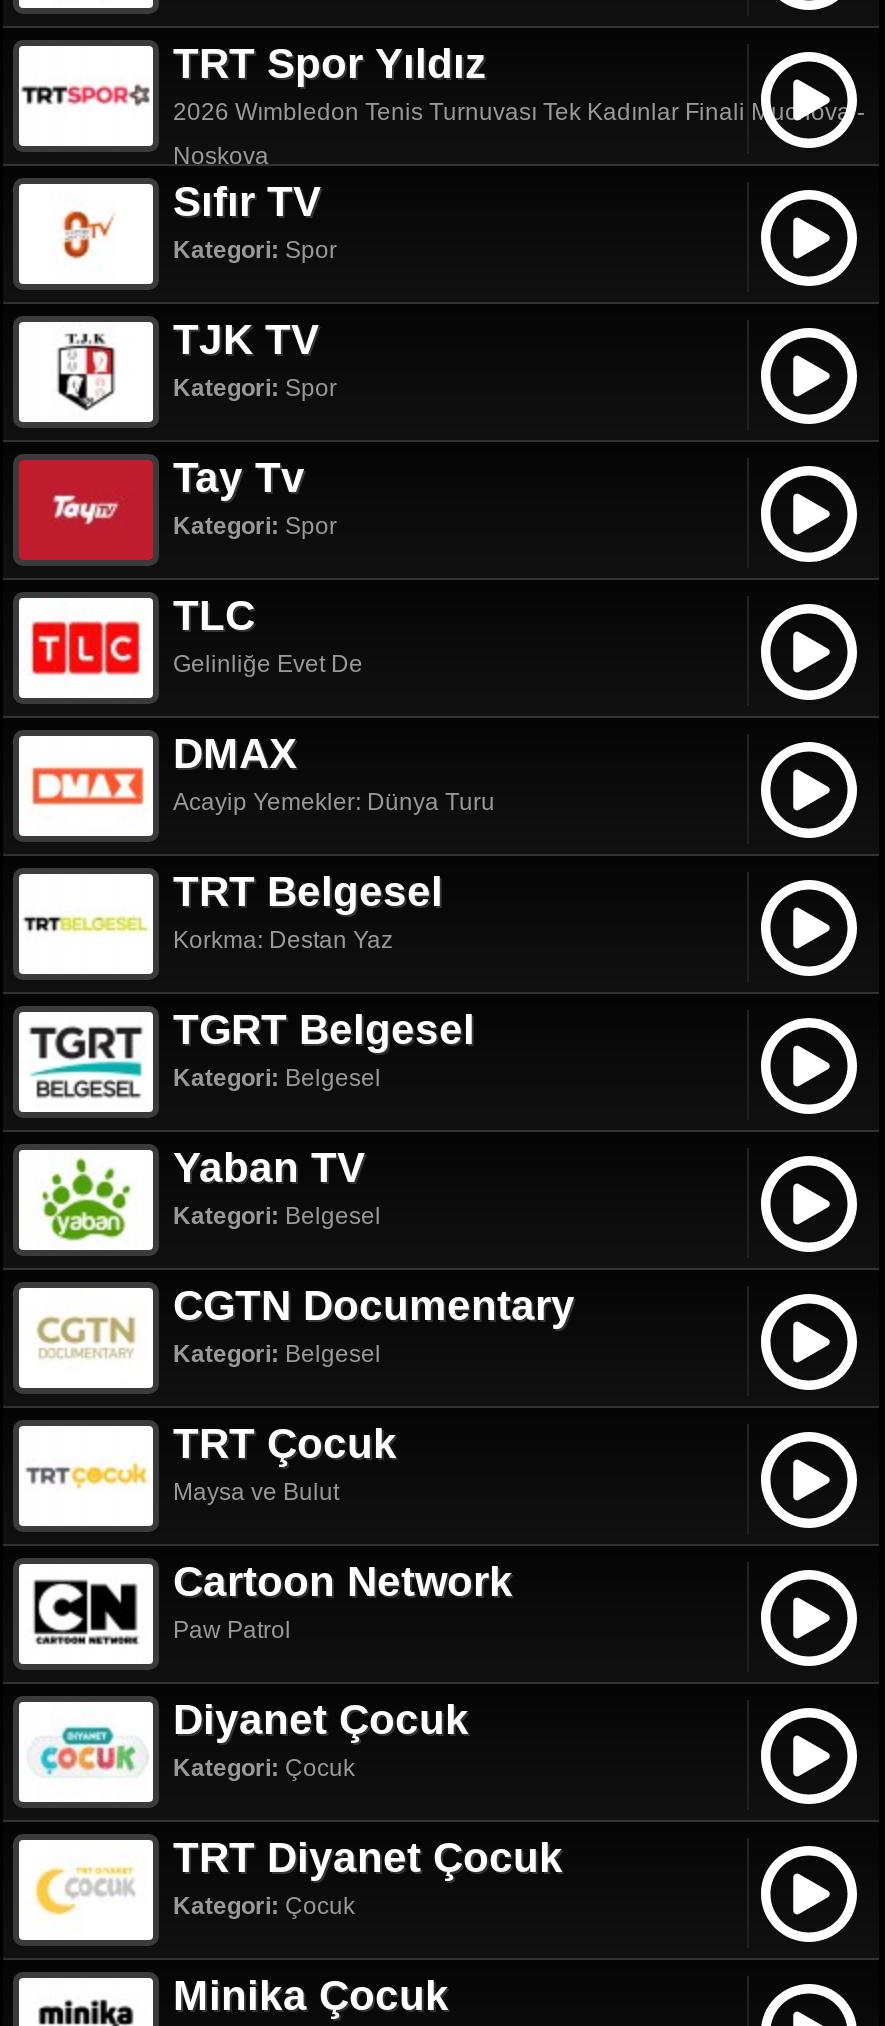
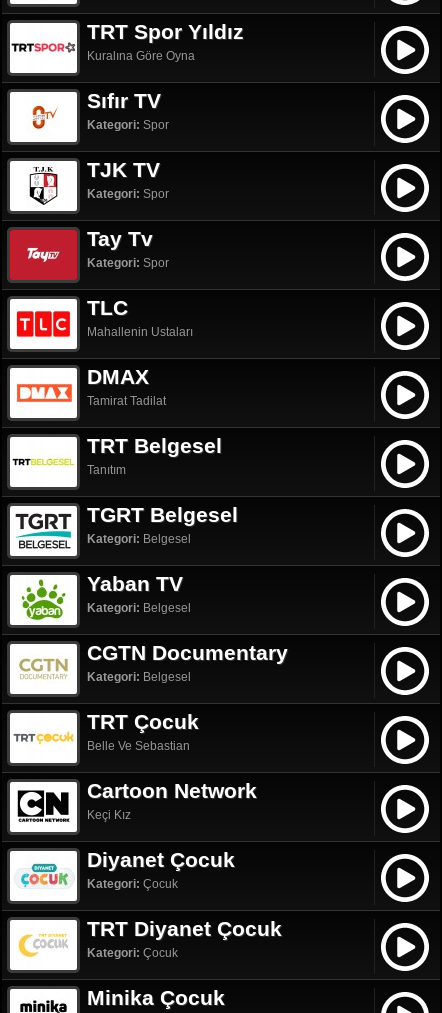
- 2026 Wımbledon Tenis Turnuvası Tek Kadınlar Finali Muchova -
- Noskova
+ Kuralına Göre Oyna

- Gelinliğe Evet De
+ Mahallenin Ustaları

- Acayip Yemekler: Dünya Turu
+ Tamirat Tadilat

- Korkma: Destan Yaz
+ Tanıtım

- Maysa ve Bulut
+ Belle Ve Sebastian

- Paw Patrol
+ Keçi Kız
